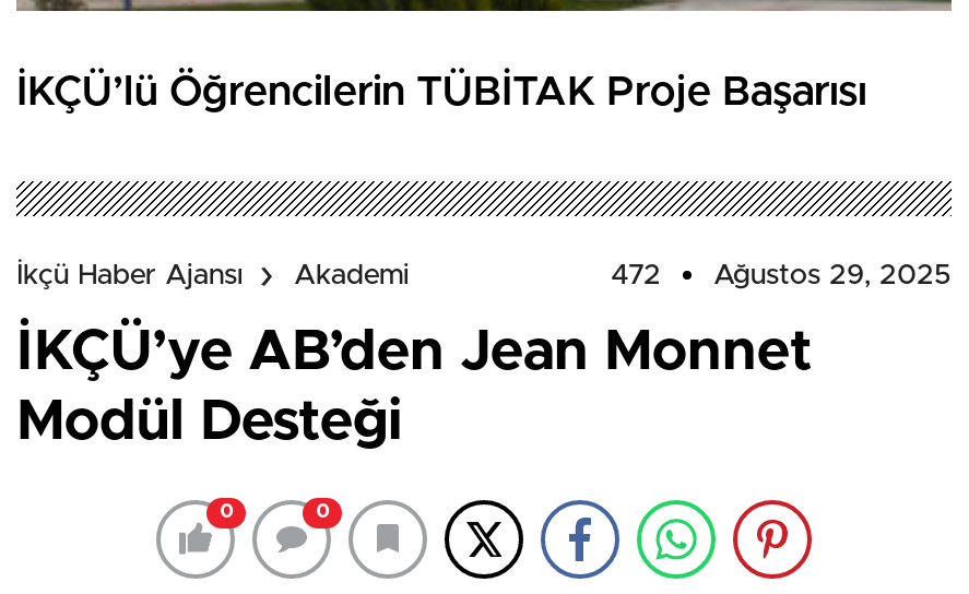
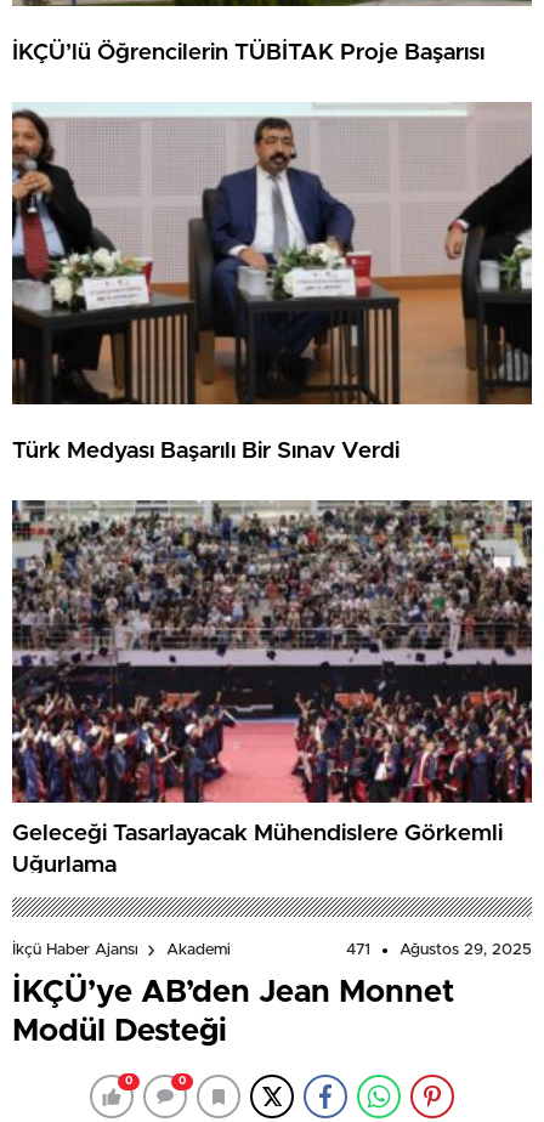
+ [image]
+ Geleceği Tasarlayacak Mühendislere Görkemli
+ Uğurlama

+ [image]
+ Türk Medyası Başarılı Bir Sınav Verdi

- 472 Ağustos 29, 2025
+ 471 Ağustos 29, 2025
